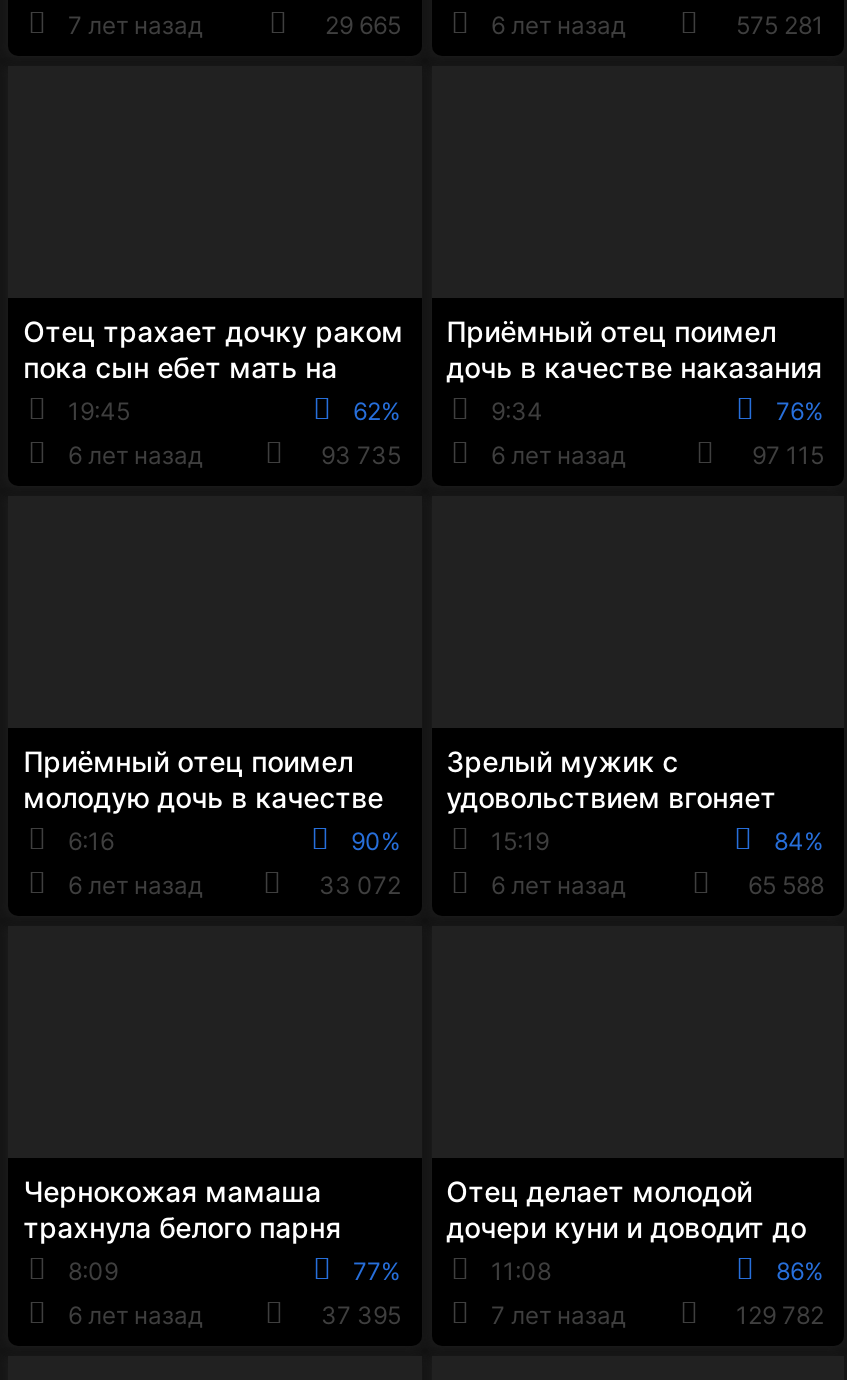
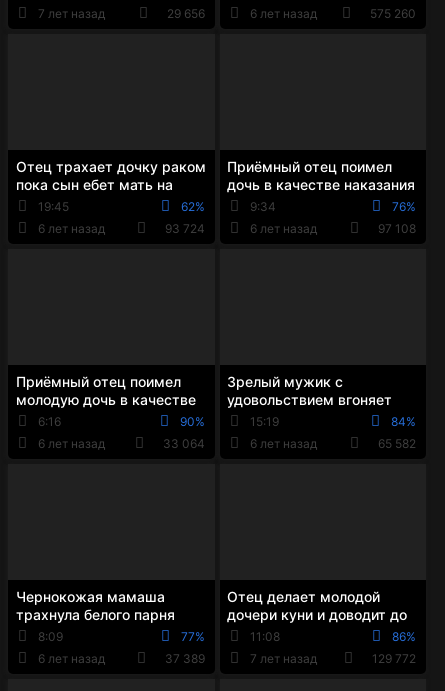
- 29 665
+ 29 656

- 575 281
+ 575 260

- 93 735
+ 93 724

- 97 115
+ 97 108

- 33 072
+ 33 064

- 65 588
+ 65 582

- 37 395
+ 37 389

- 129 782
+ 129 772
